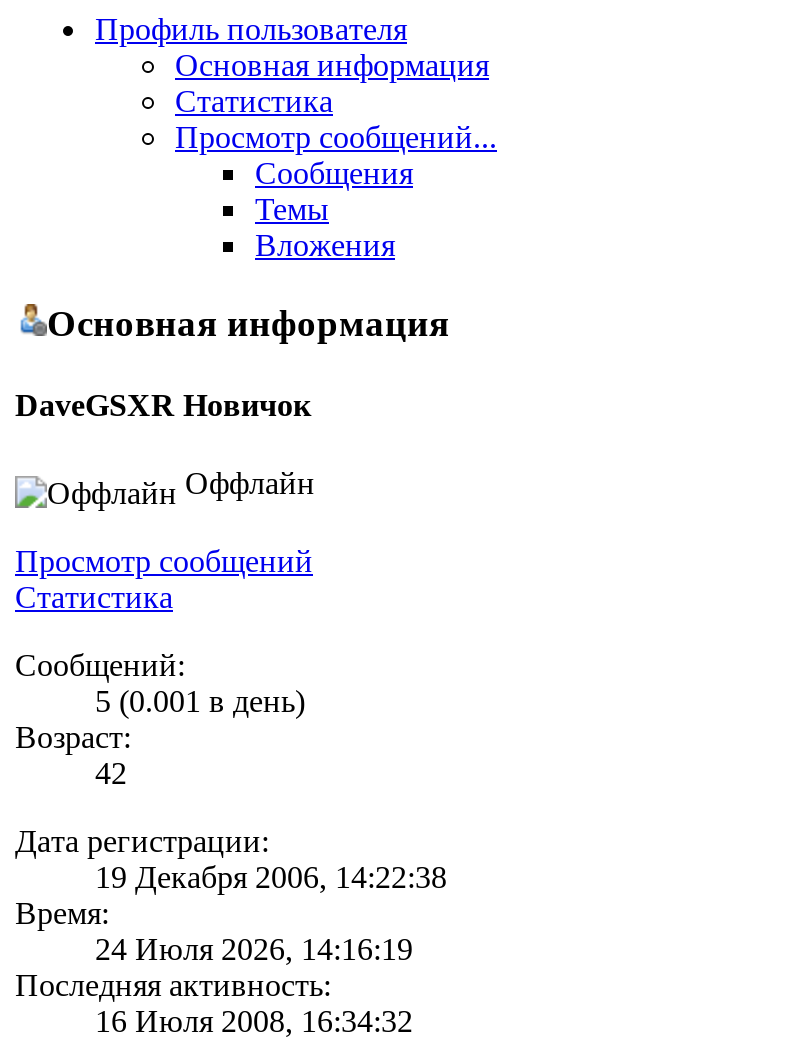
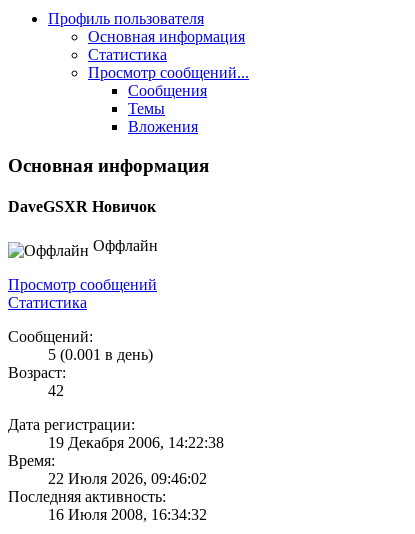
- 24 Июля 2026, 14:16:19
+ 22 Июля 2026, 09:46:02
